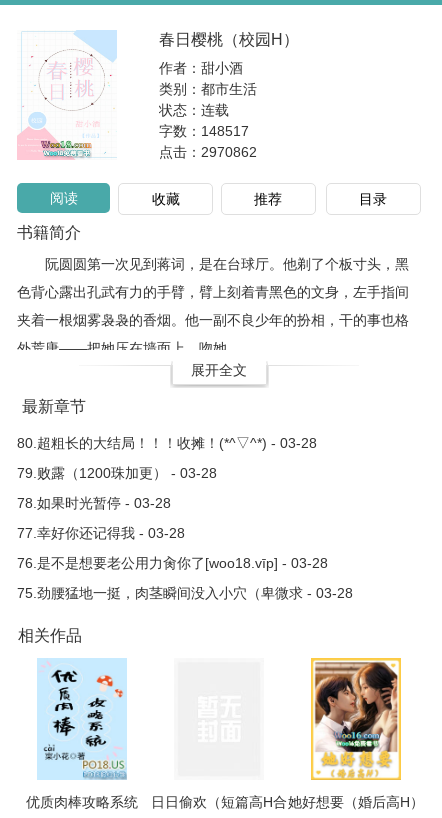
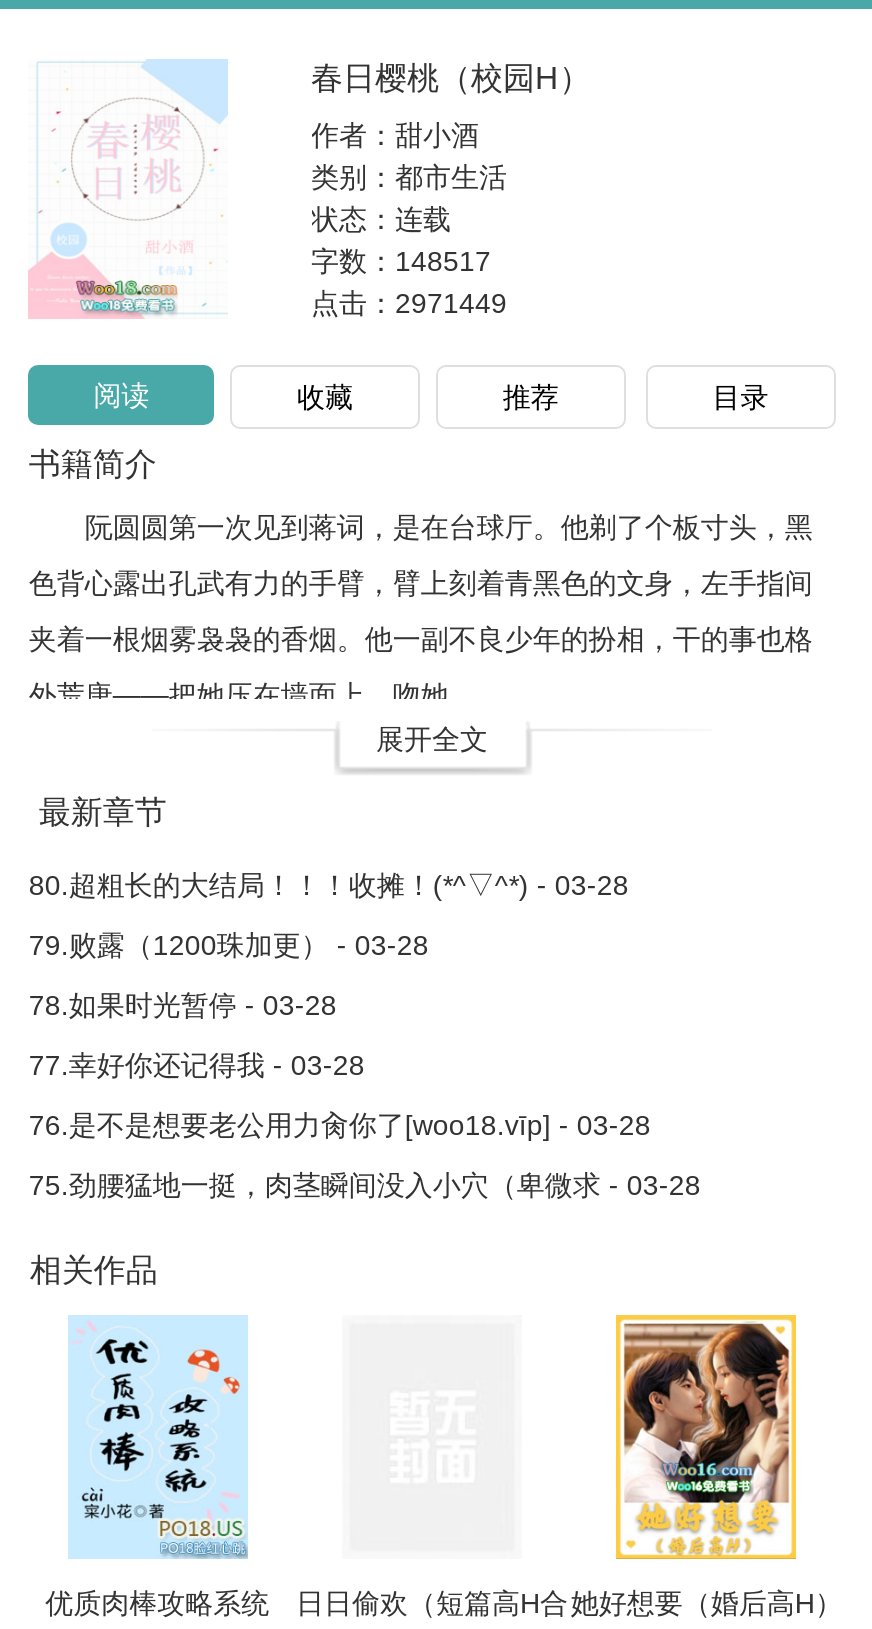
- 点击：2970862
+ 点击：2971449
